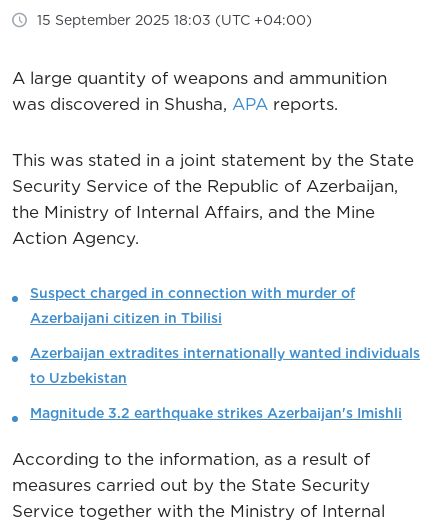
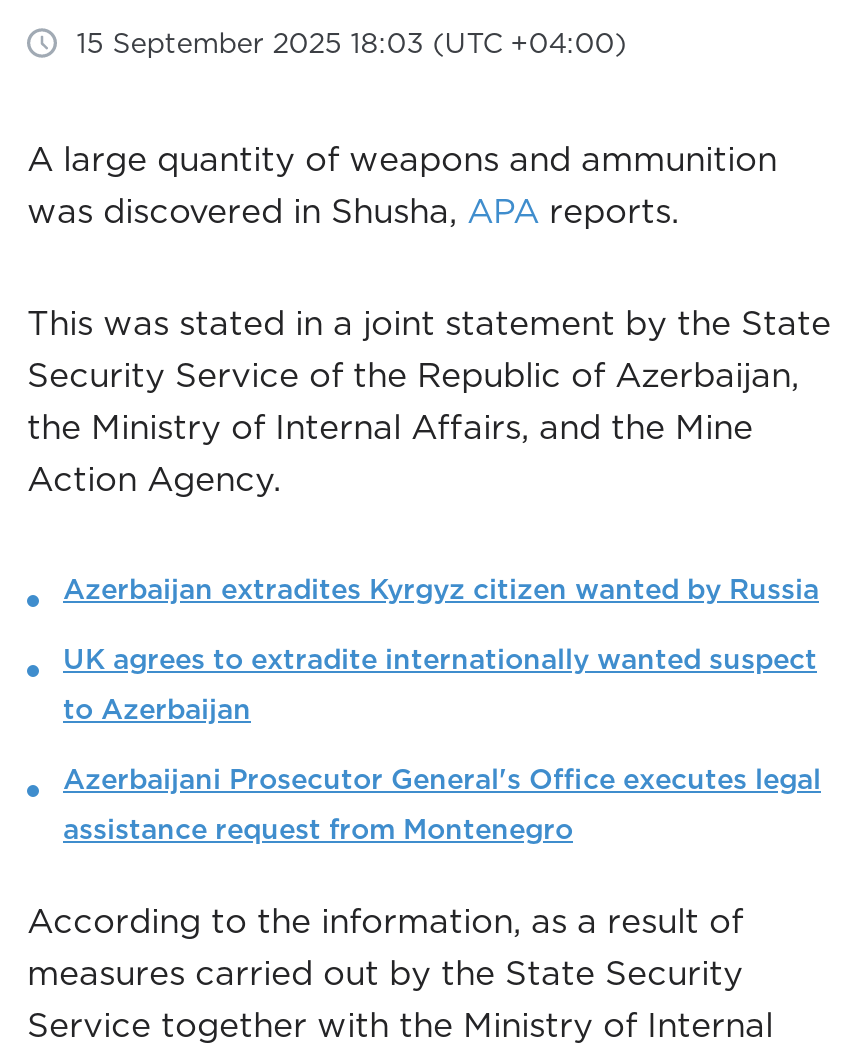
- Suspect charged in connection with murder of
+ Azerbaijan extradites Kyrgyz citizen wanted by Russia

- Azerbaijani citizen in Tbilisi
+ UK agrees to extradite internationally wanted suspect

- Azerbaijan extradites internationally wanted individuals
+ to Azerbaijan

- to Uzbekistan
+ Azerbaijani Prosecutor General's Office executes legal

- Magnitude 3.2 earthquake strikes Azerbaijan's Imishli
+ assistance request from Montenegro
